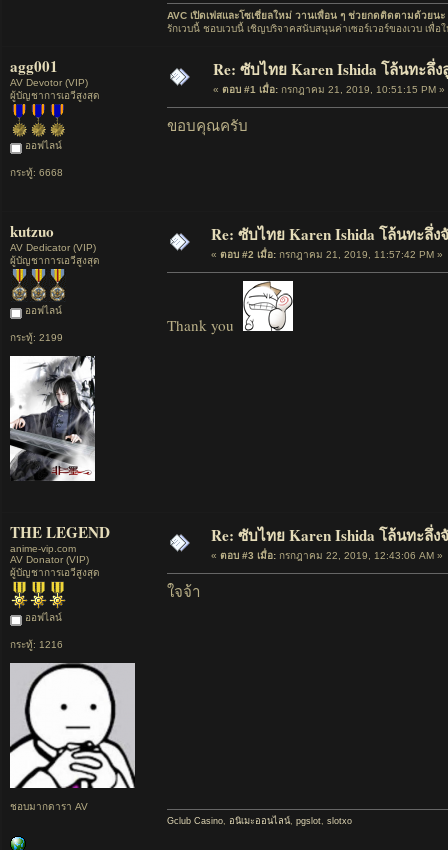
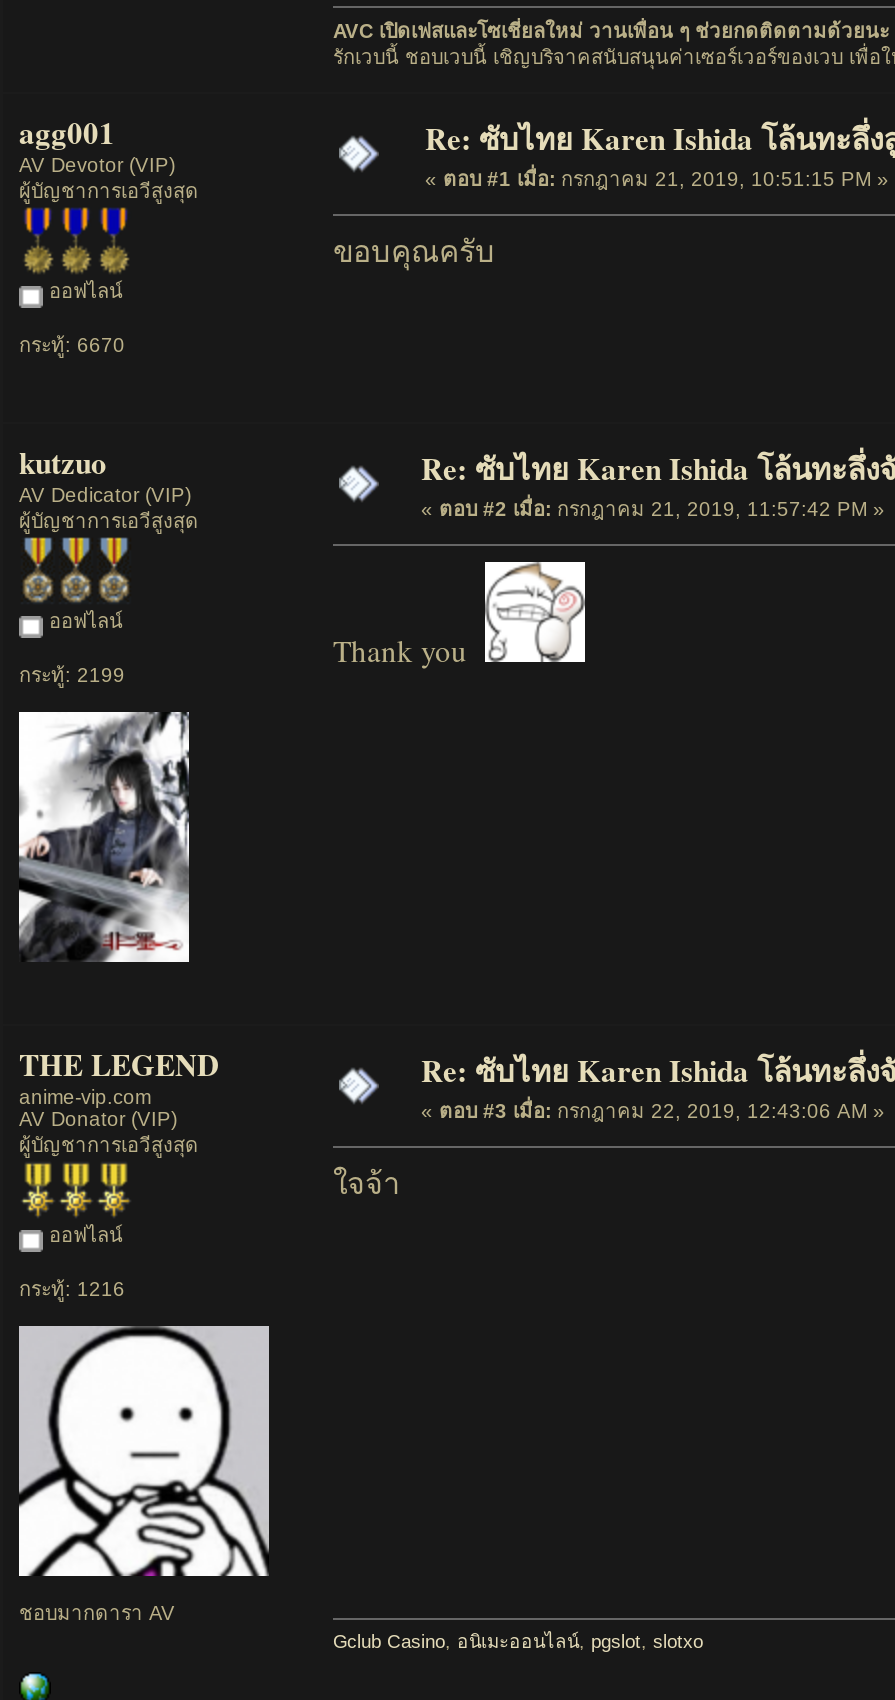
- กระทู้: 6668
+ กระทู้: 6670
